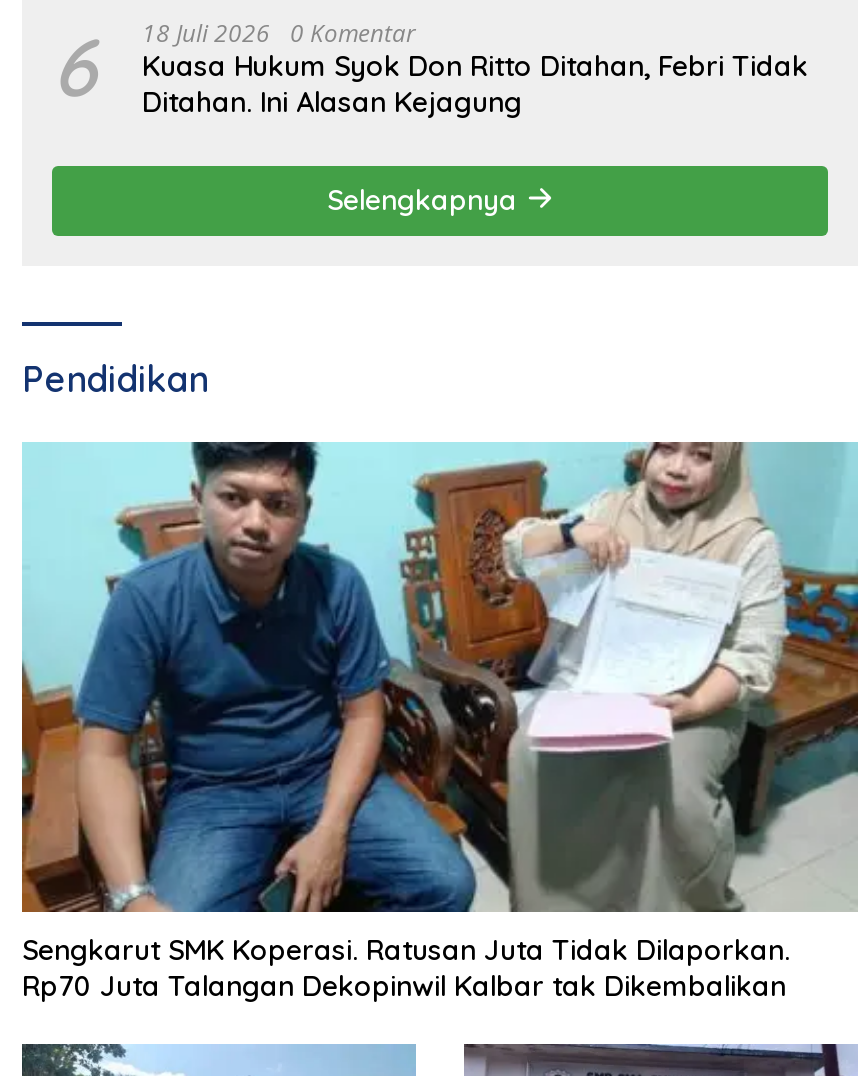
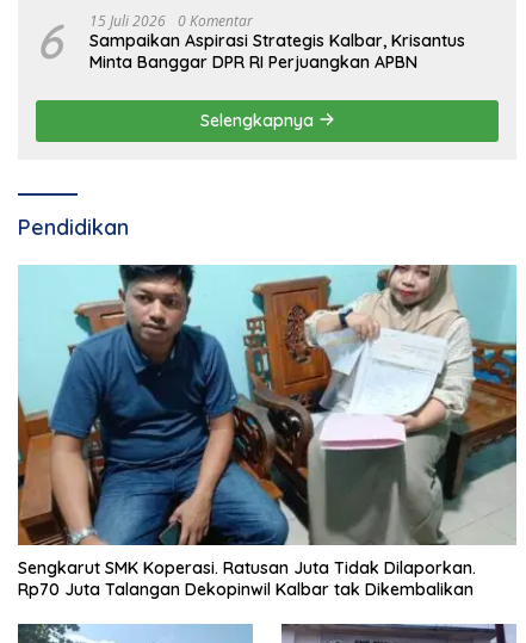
- 18 Juli 2026 0 Komentar
- Kuasa Hukum Syok Don Ritto Ditahan, Febri Tidak
- Ditahan. Ini Alasan Kejagung
+ 15 Juli 2026 0 Komentar
+ Sampaikan Aspirasi Strategis Kalbar, Krisantus
+ Minta Banggar DPR RI Perjuangkan APBN
